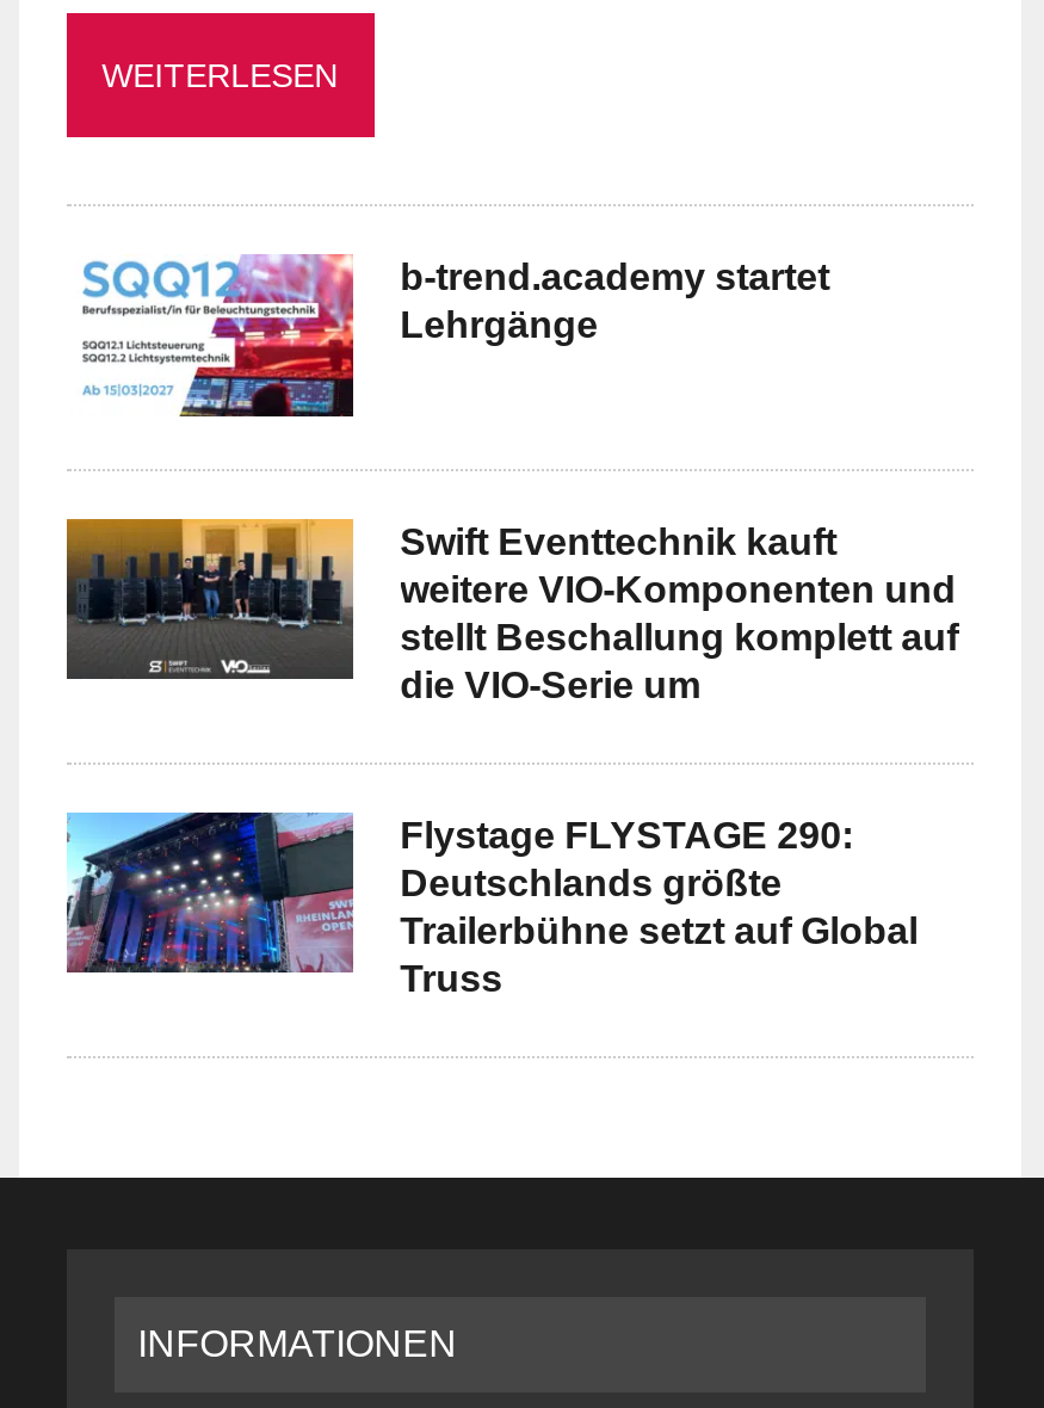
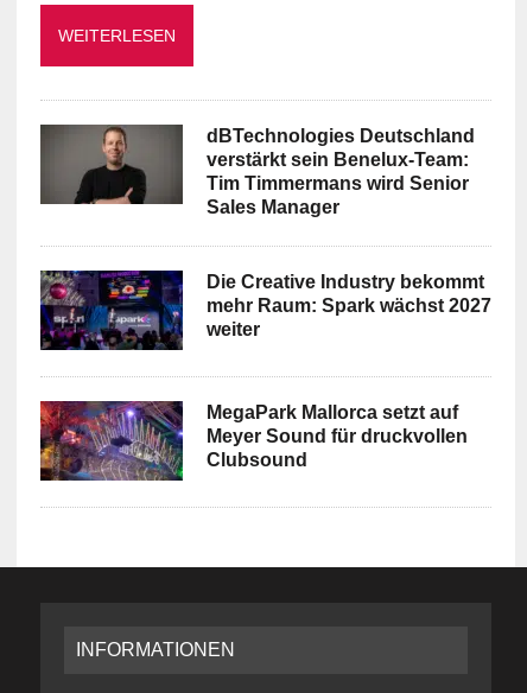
- [image]
- b-trend.academy startet
- Lehrgänge
+ [image]
+ dBTechnologies Deutschland
+ verstärkt sein Benelux-Team:
+ Tim Timmermans wird Senior
+ Sales Manager

- [image]
- Swift Eventtechnik kauft
- weitere VIO-Komponenten und
- stellt Beschallung komplett auf
- die VIO-Serie um
+ [image]
+ Die Creative Industry bekommt
+ mehr Raum: Spark wächst 2027
+ weiter

- [image]
- Flystage FLYSTAGE 290:
- Deutschlands größte
- Trailerbühne setzt auf Global
- Truss
+ [image]
+ MegaPark Mallorca setzt auf
+ Meyer Sound für druckvollen
+ Clubsound
